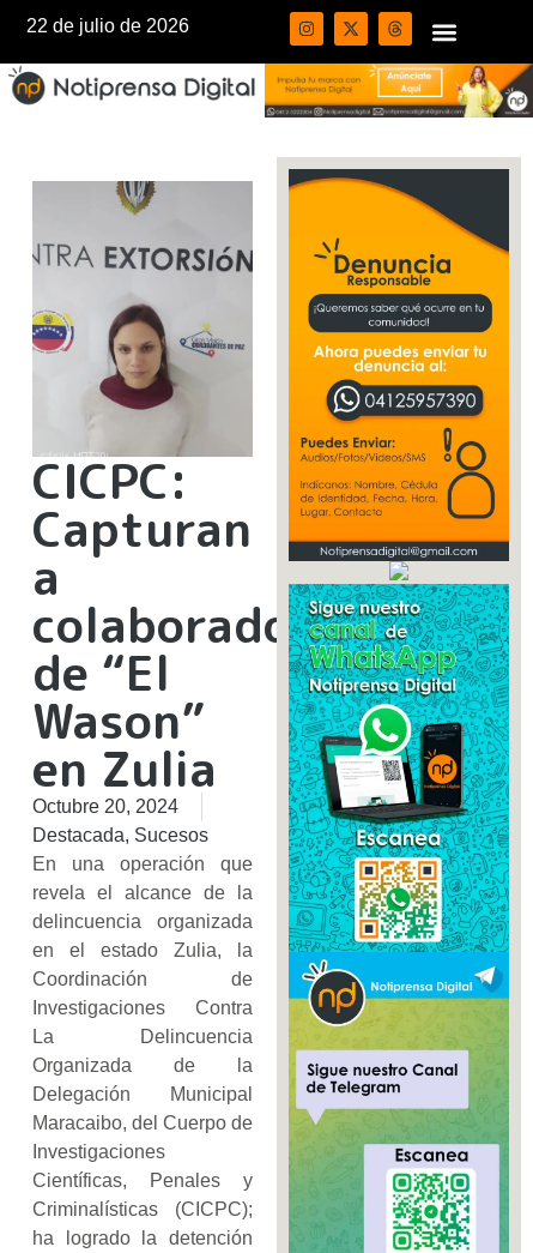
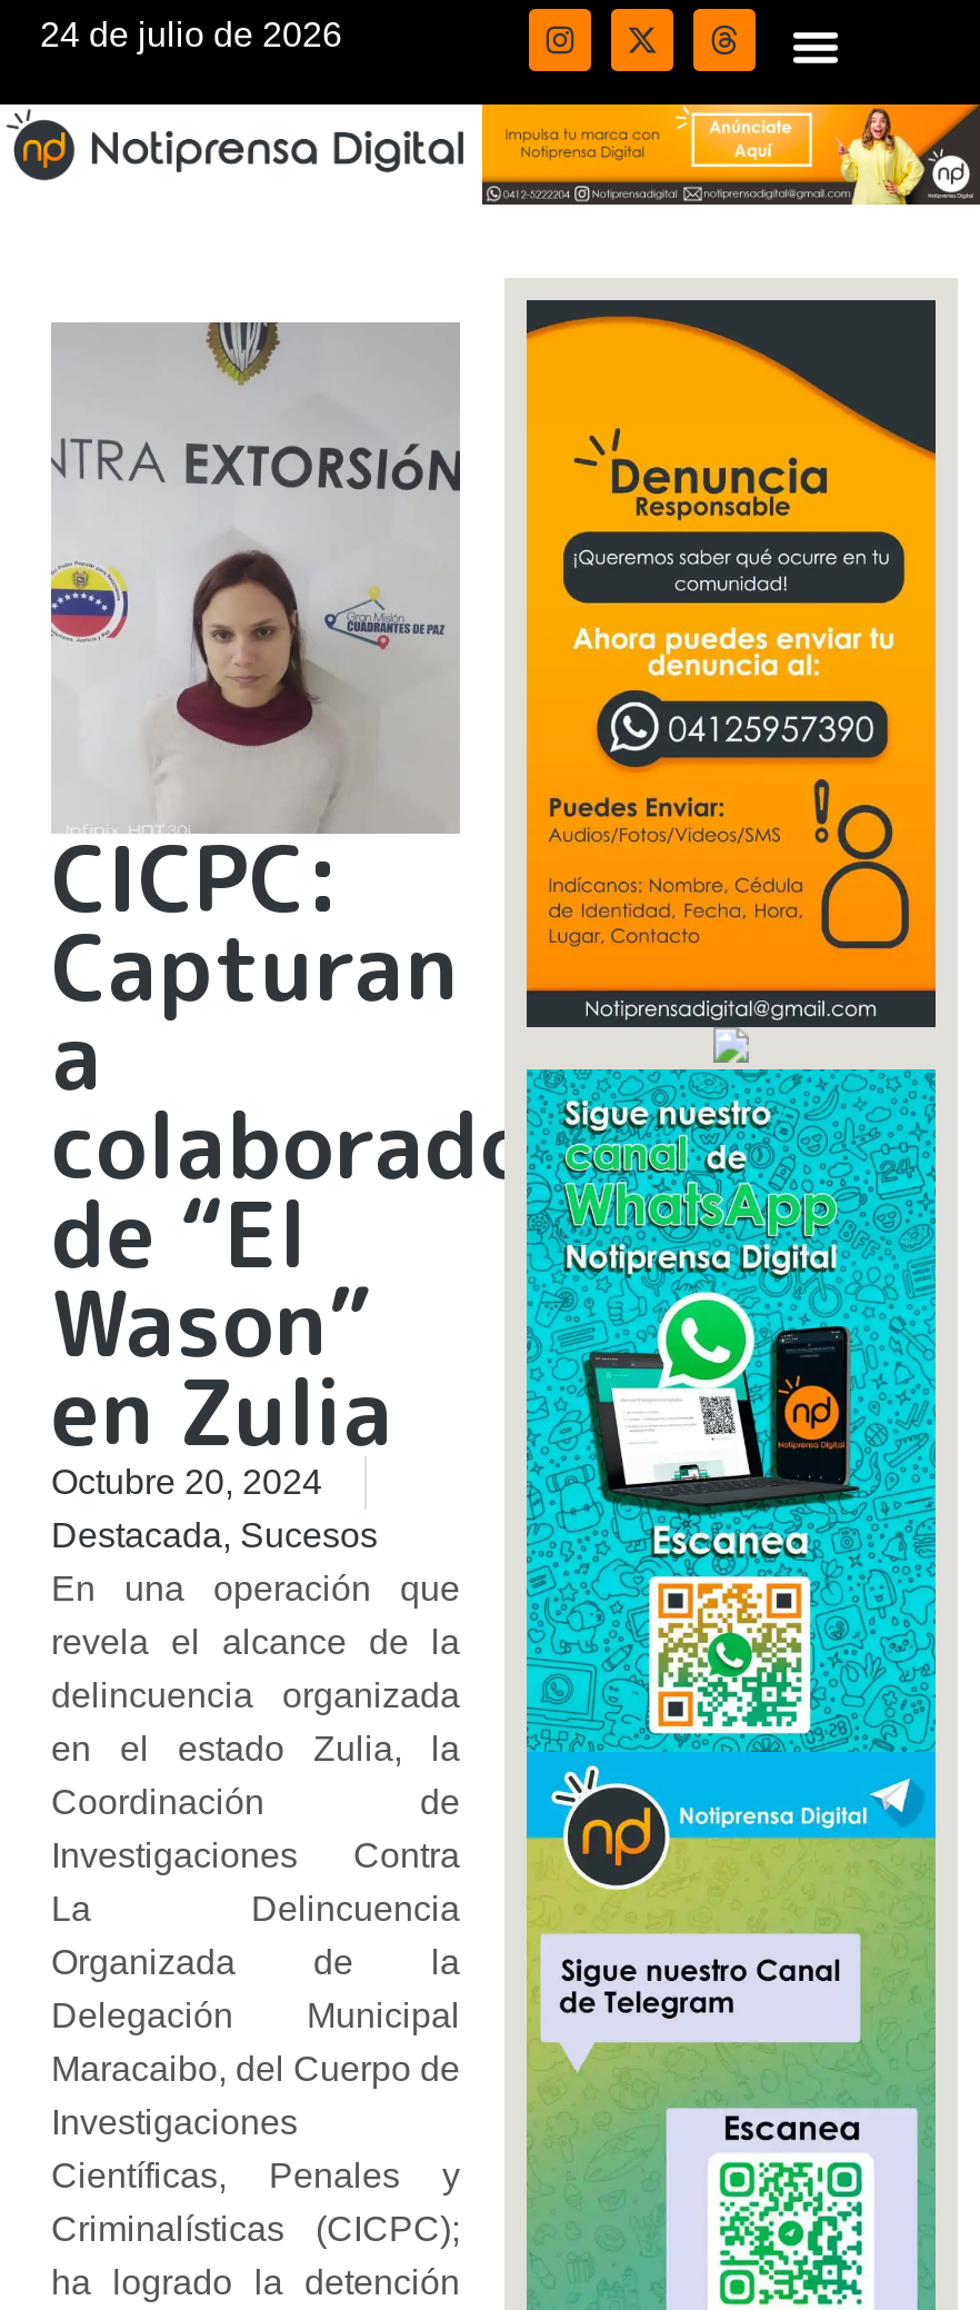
- 22 de julio de 2026
+ 24 de julio de 2026
